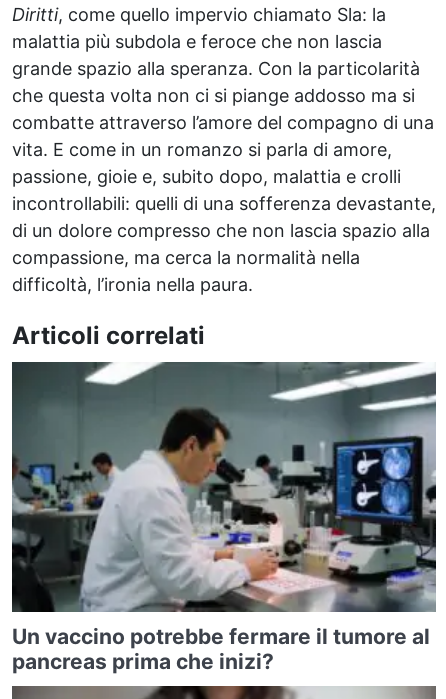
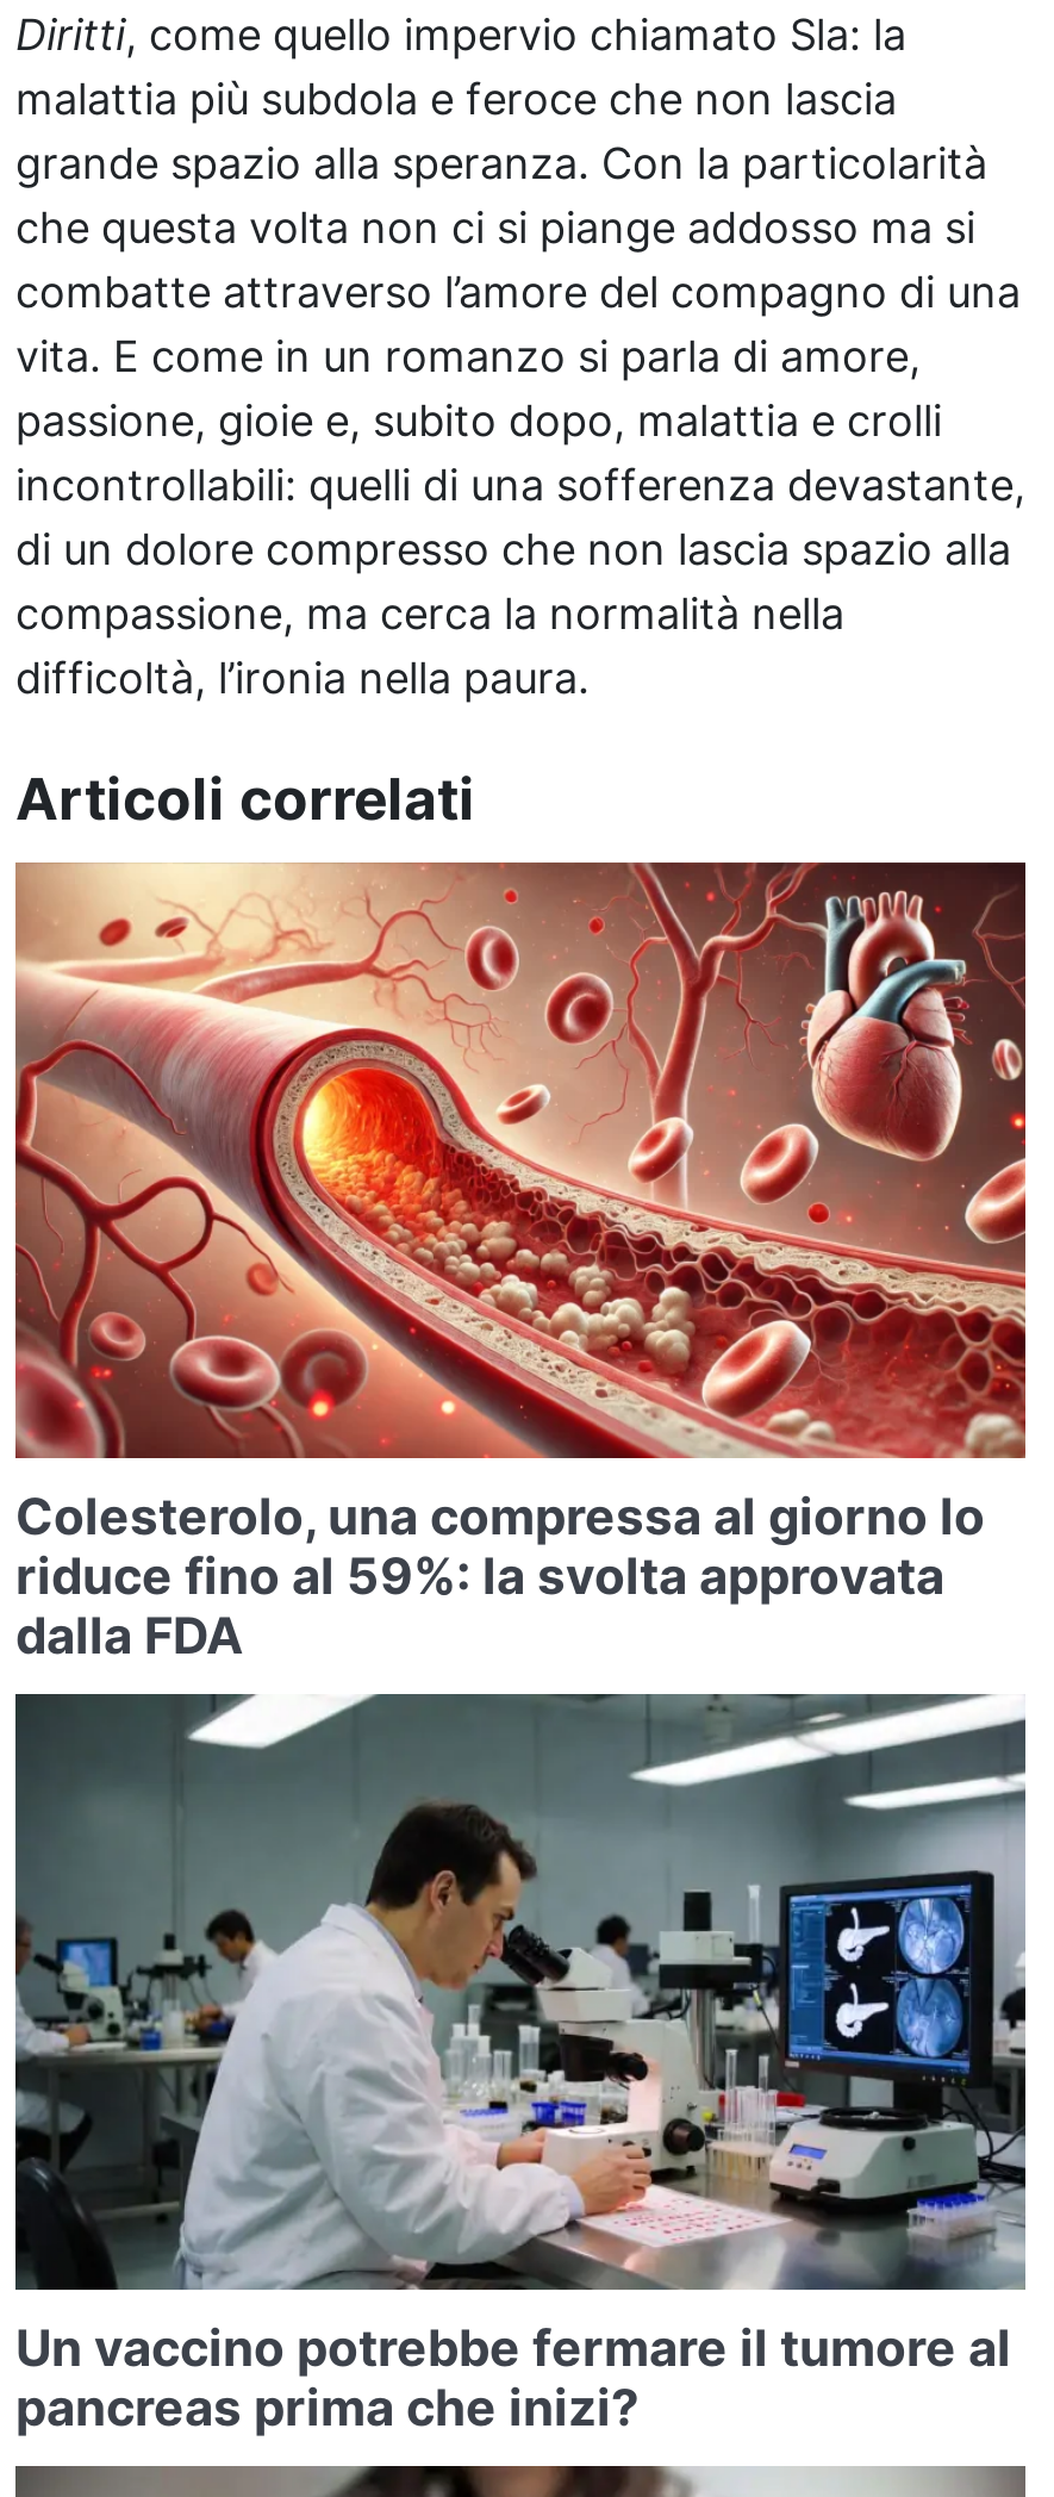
+ [image]
+ Colesterolo, una compressa al giorno lo
+ riduce fino al 59%: la svolta approvata
+ dalla FDA
